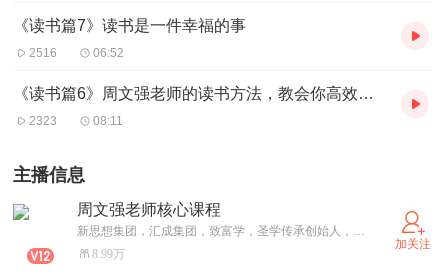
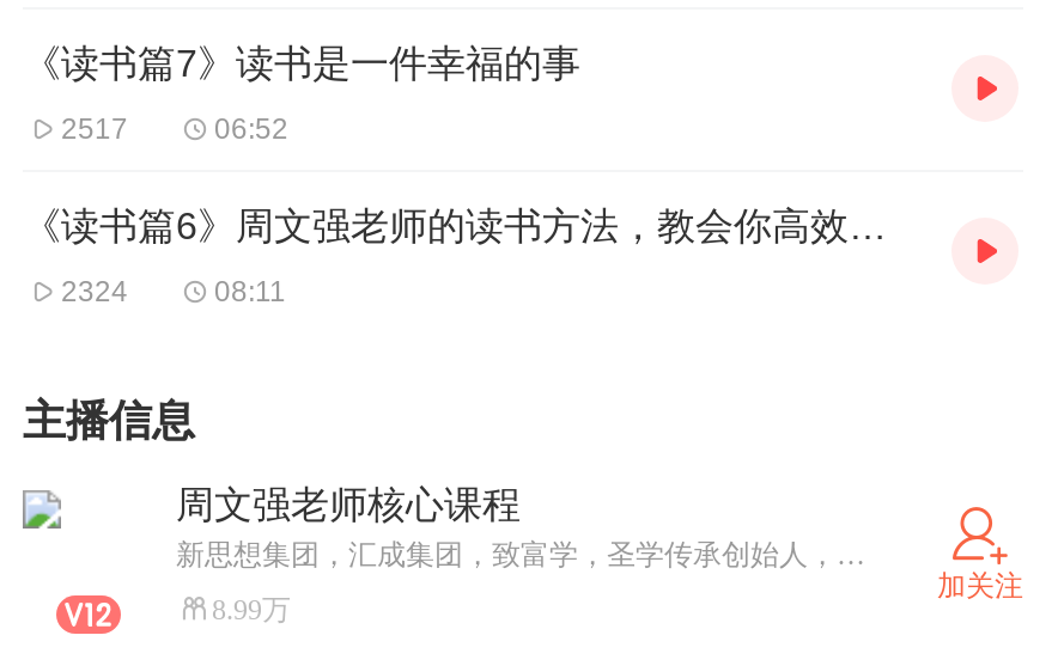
- 2516
+ 2517

- 2323
+ 2324
